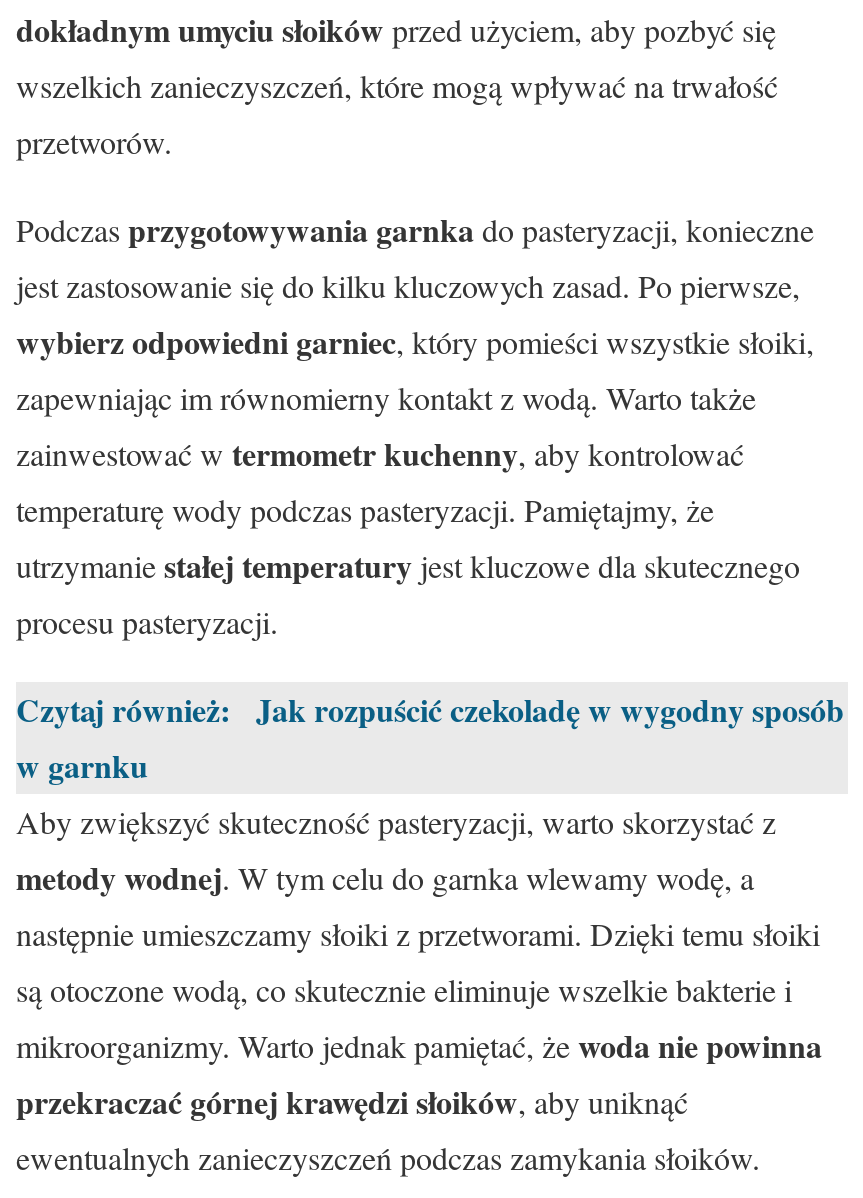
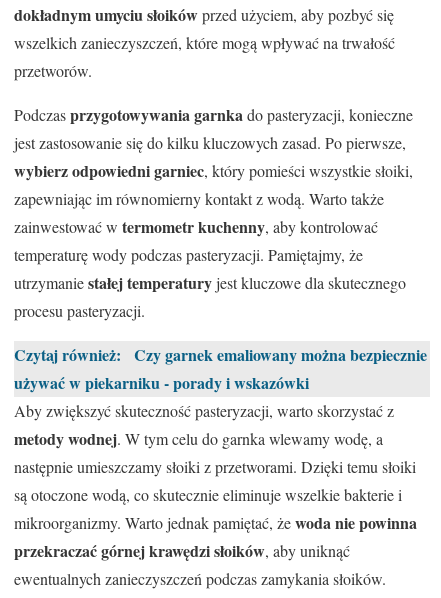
- Czytaj również: Jak rozpuścić czekoladę w wygodny sposób
- w garnku
+ Czytaj również: Czy garnek emaliowany można bezpiecznie
+ używać w piekarniku - porady i wskazówki
